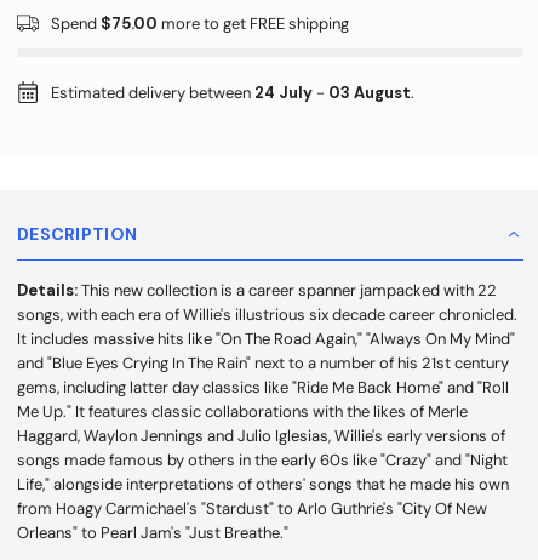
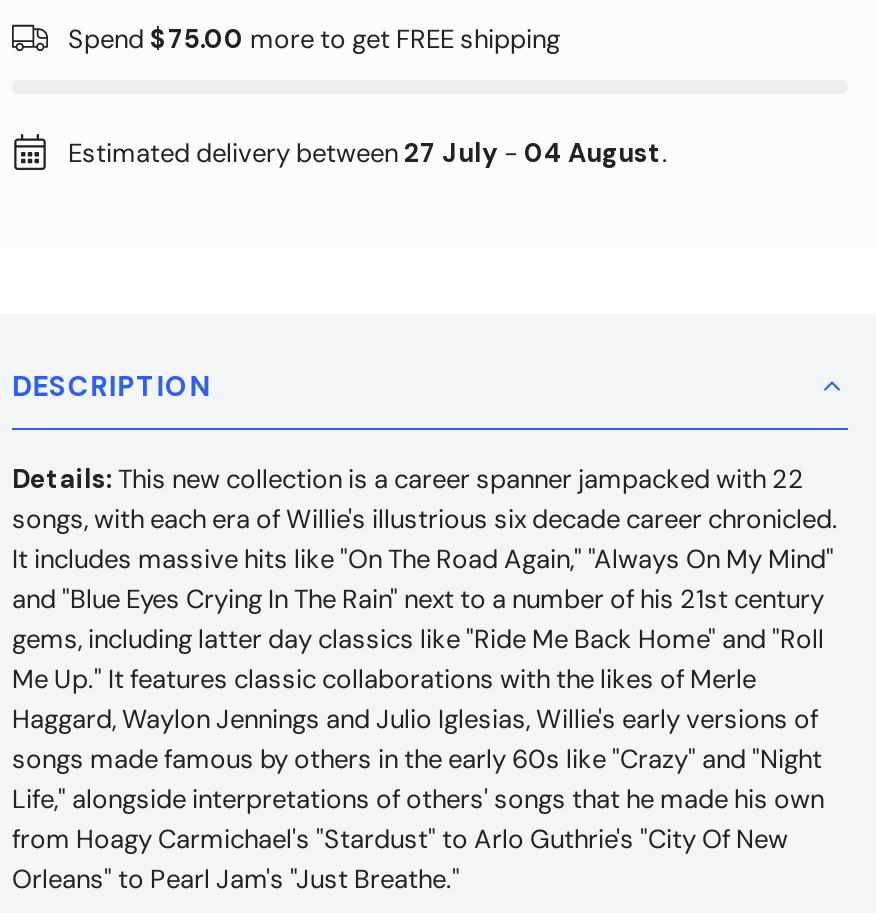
- Estimated delivery between 24 July - 03 August.
+ Estimated delivery between 27 July - 04 August.
